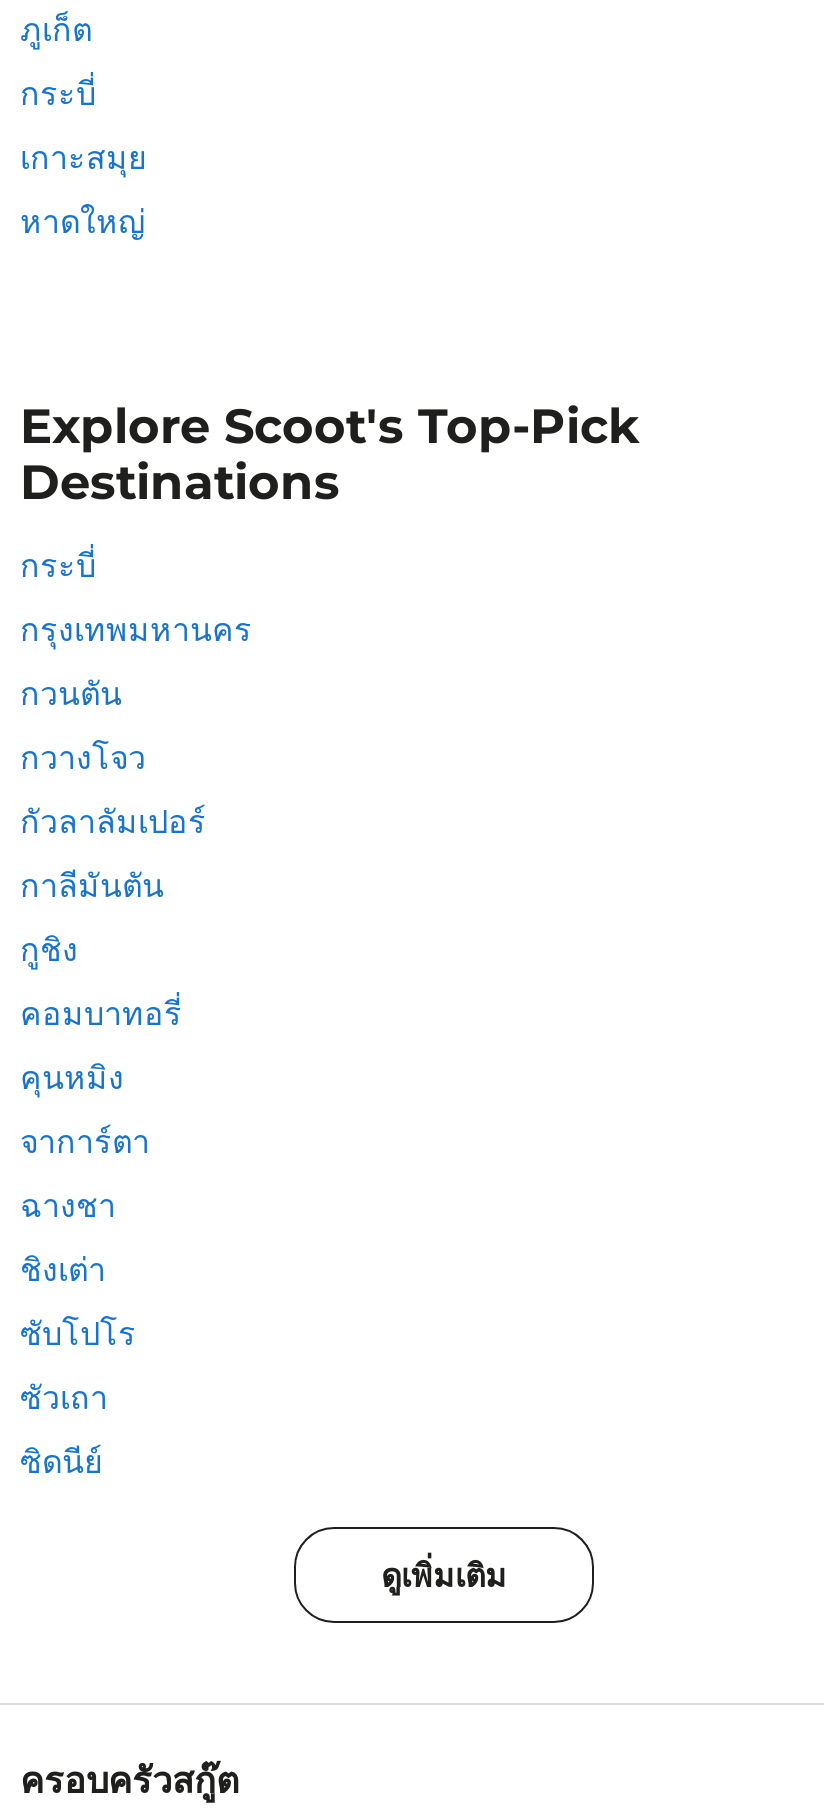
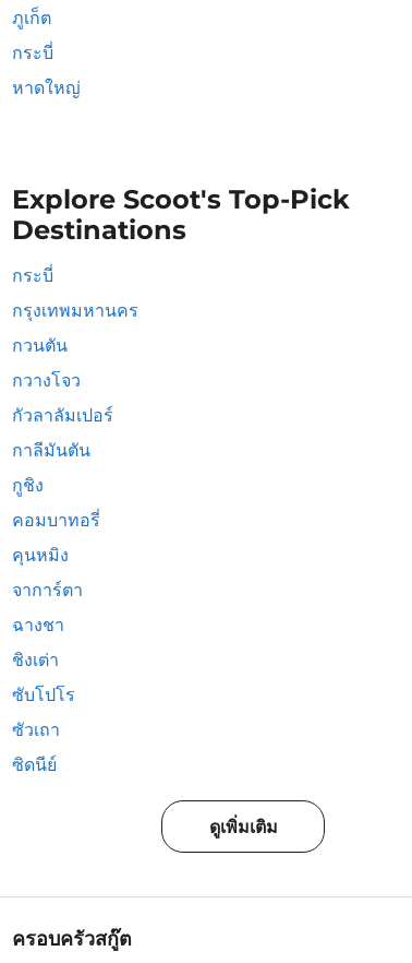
- เกาะสมุย
